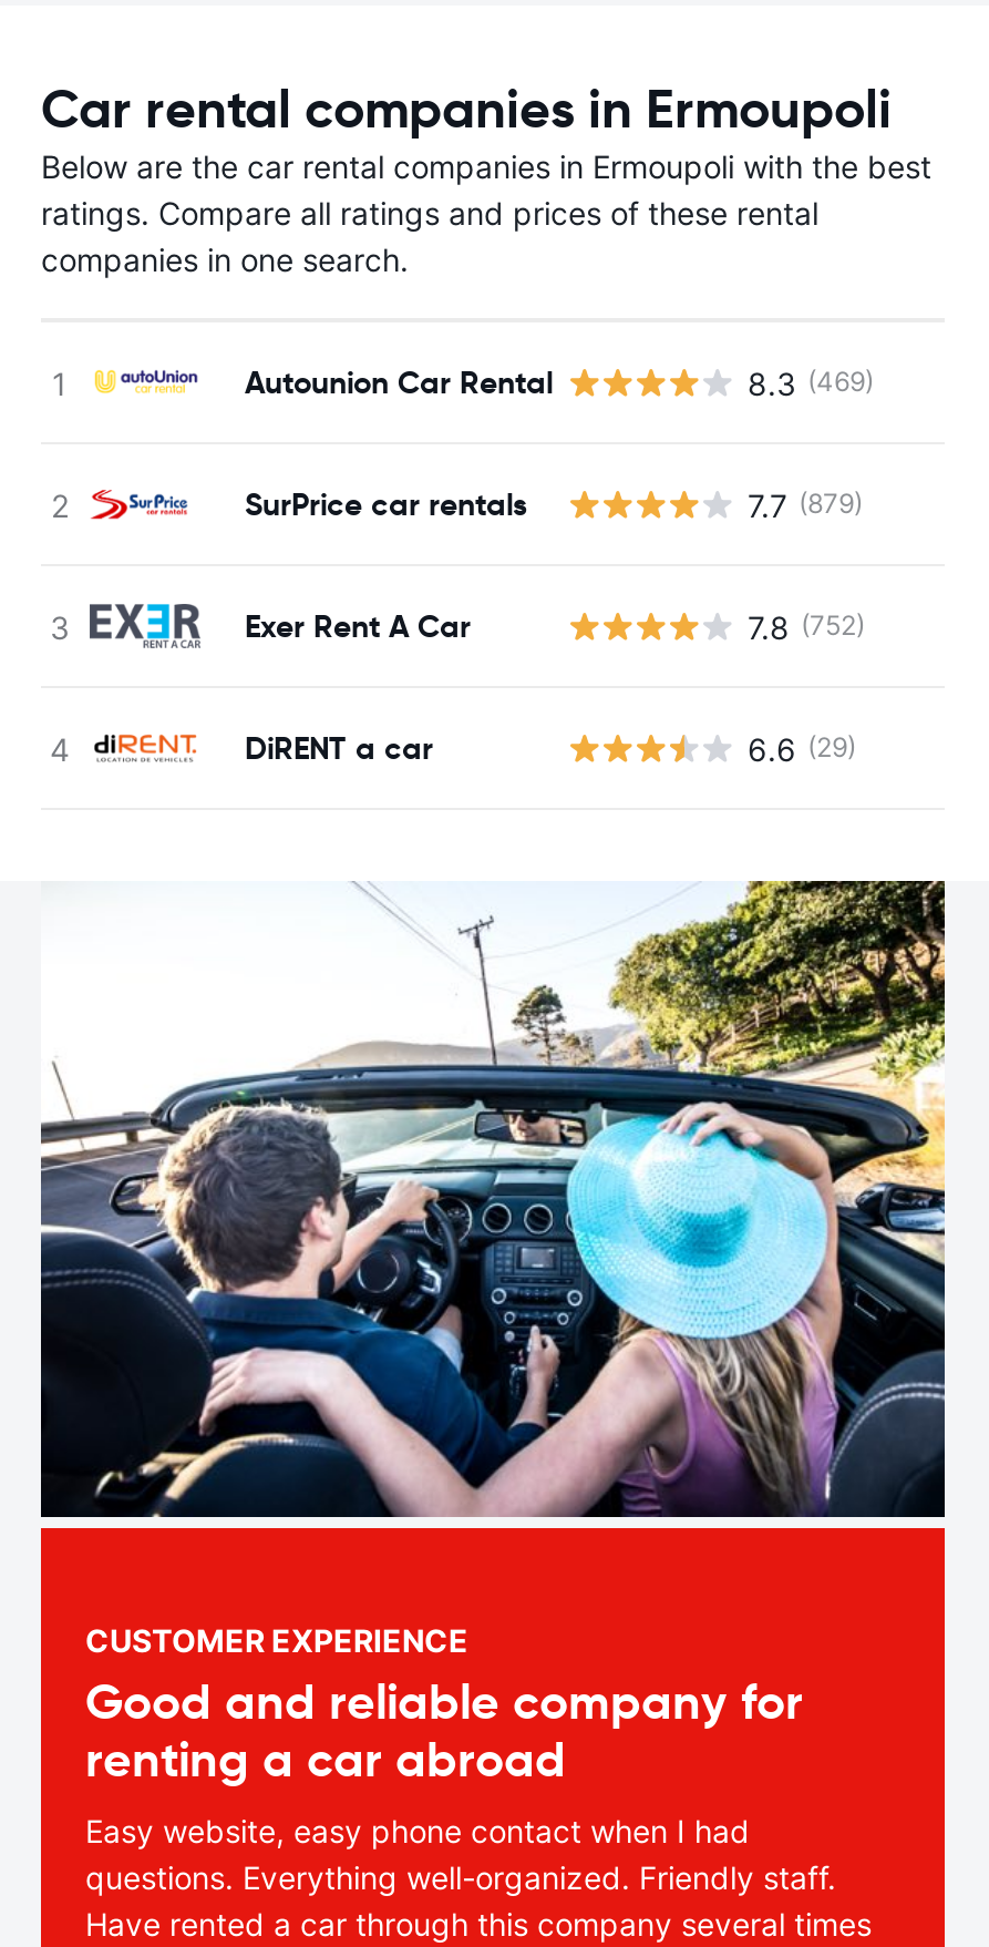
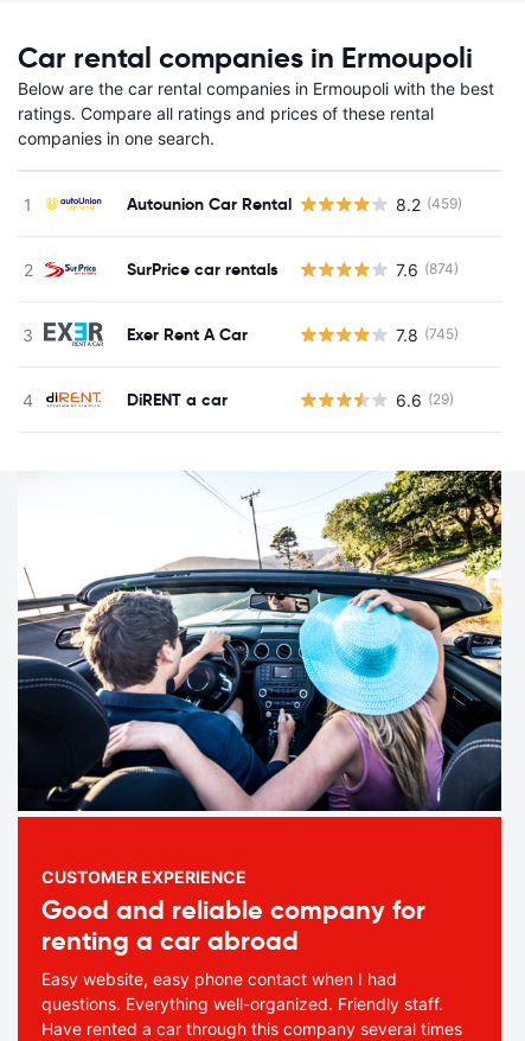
- 8.3 (469)
+ 8.2 (459)

- 7.7 (879)
+ 7.6 (874)

- 7.8 (752)
+ 7.8 (745)
